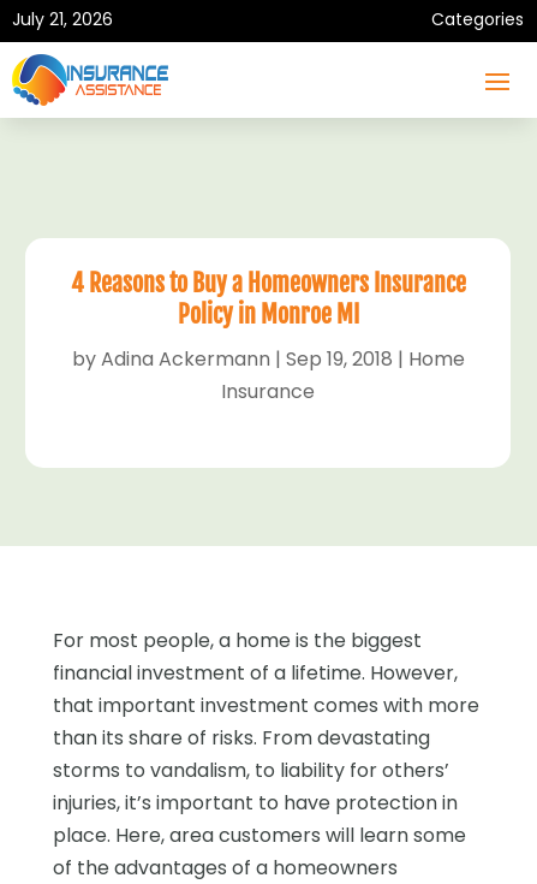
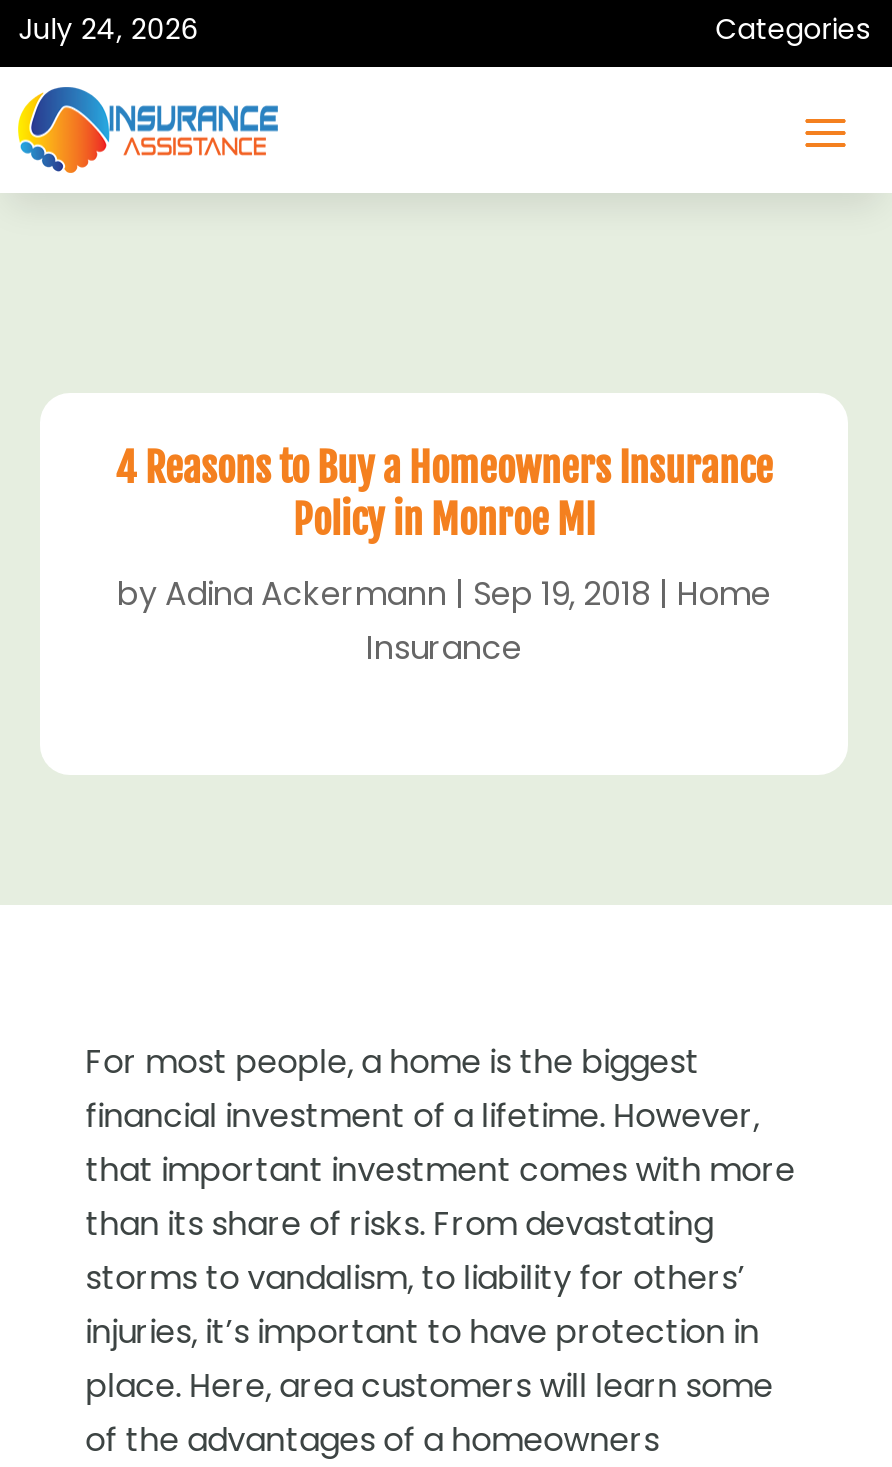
- July 21, 2026
+ July 24, 2026
